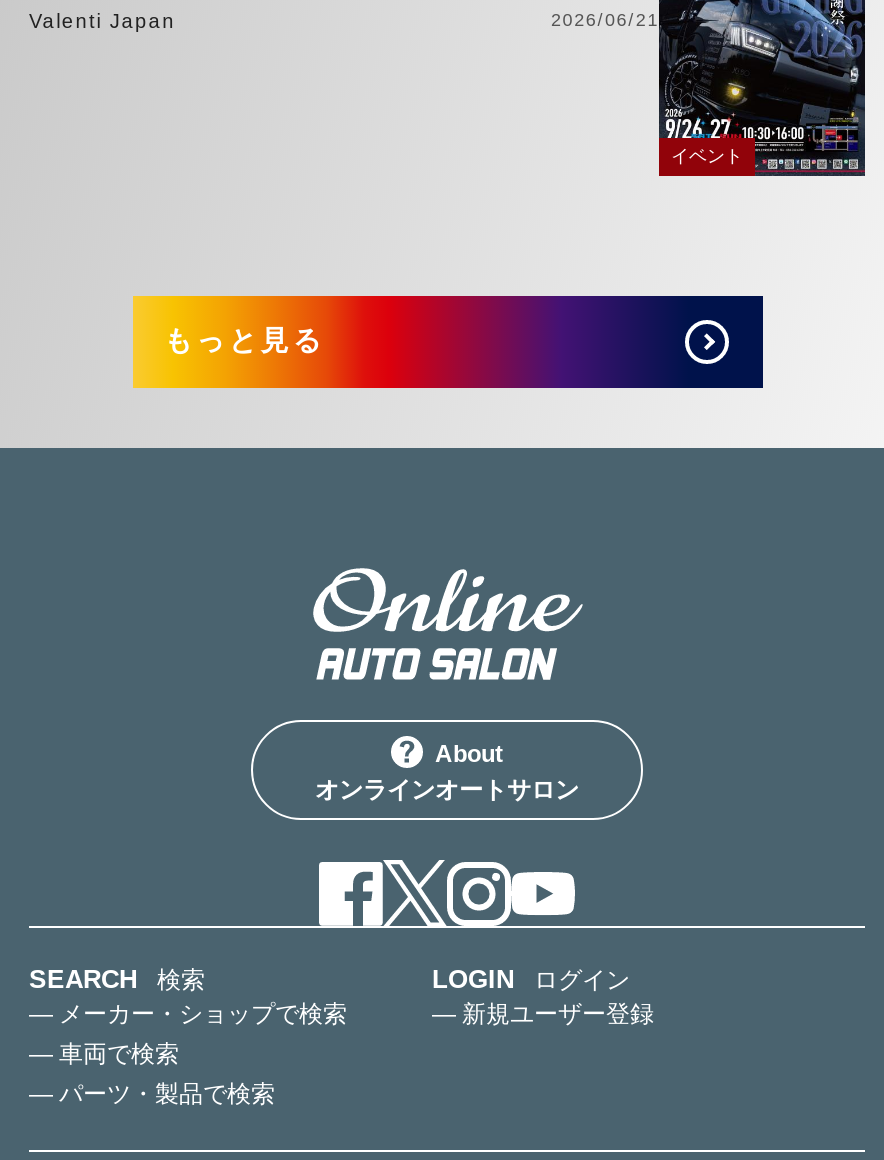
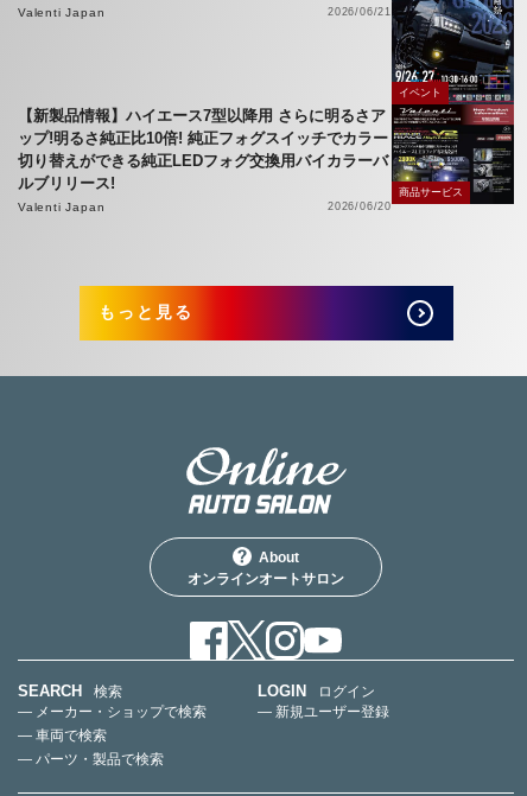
+ 【新製品情報】ハイエース7型以降用 さらに明るさア
+ ップ!明るさ純正比10倍! 純正フォグスイッチでカラー
+ 切り替えができる純正LEDフォグ交換用バイカラーバ
+ ルブリリース!
+ Valenti Japan
+ 2026/06/20

+ [image]
+ 商品サービス
